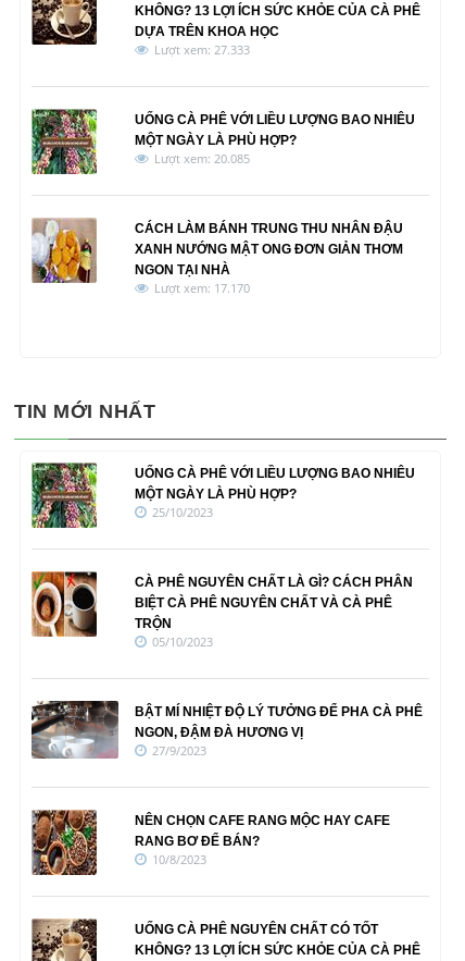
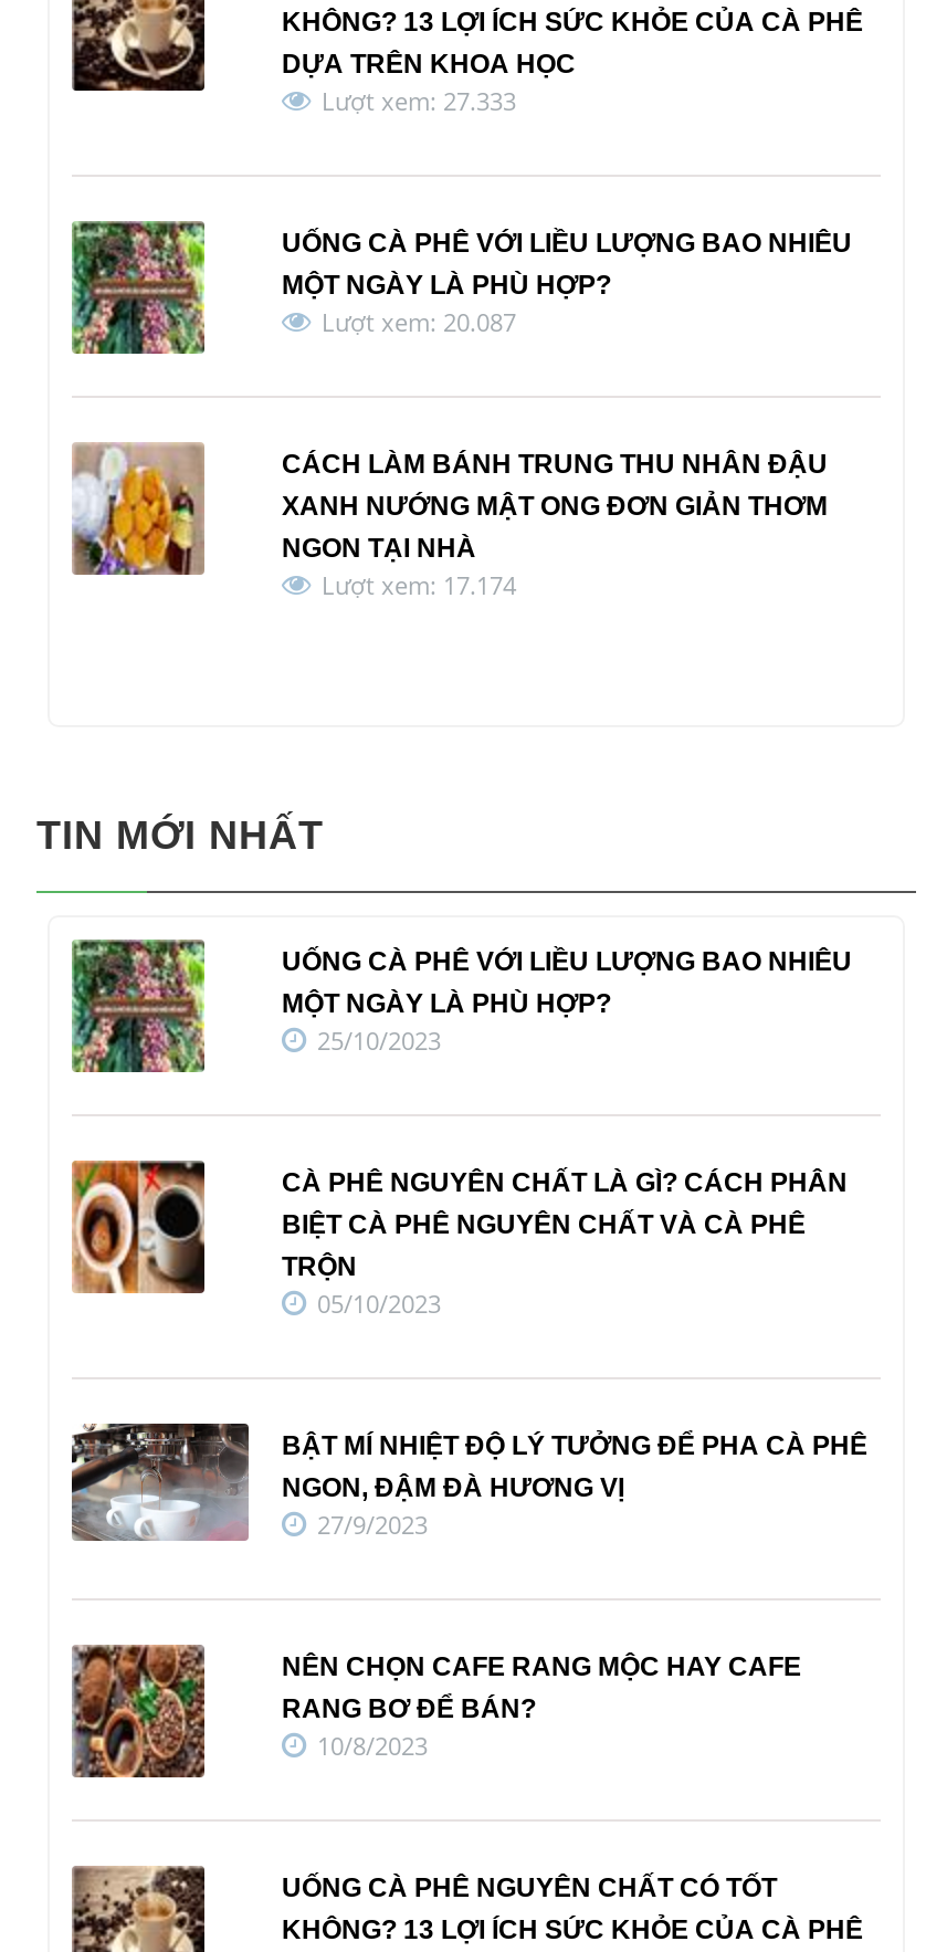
- Lượt xem: 20.085
+ Lượt xem: 20.087

- Lượt xem: 17.170
+ Lượt xem: 17.174
